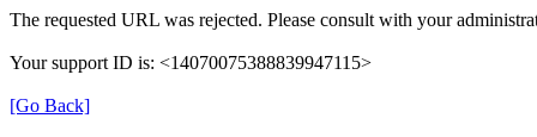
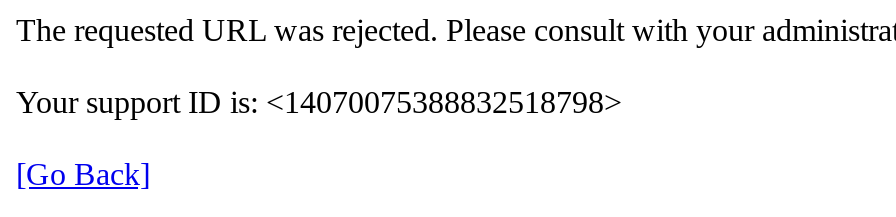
- Your support ID is: <14070075388839947115>
+ Your support ID is: <14070075388832518798>
